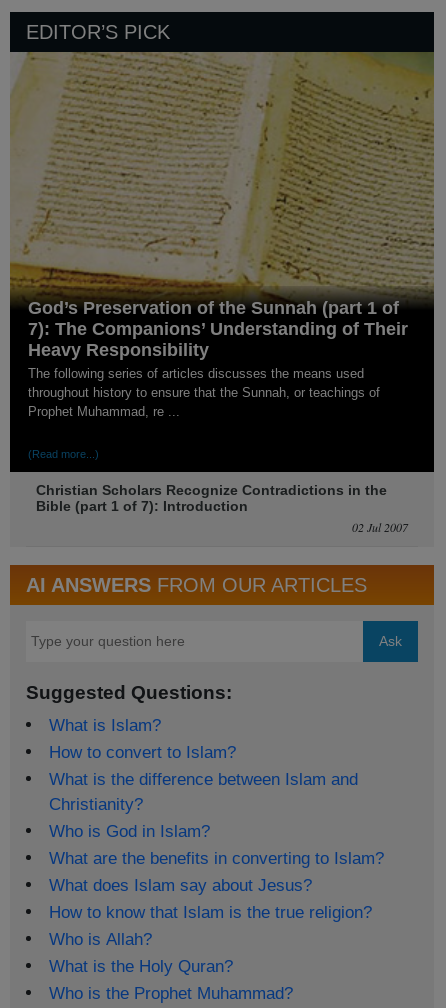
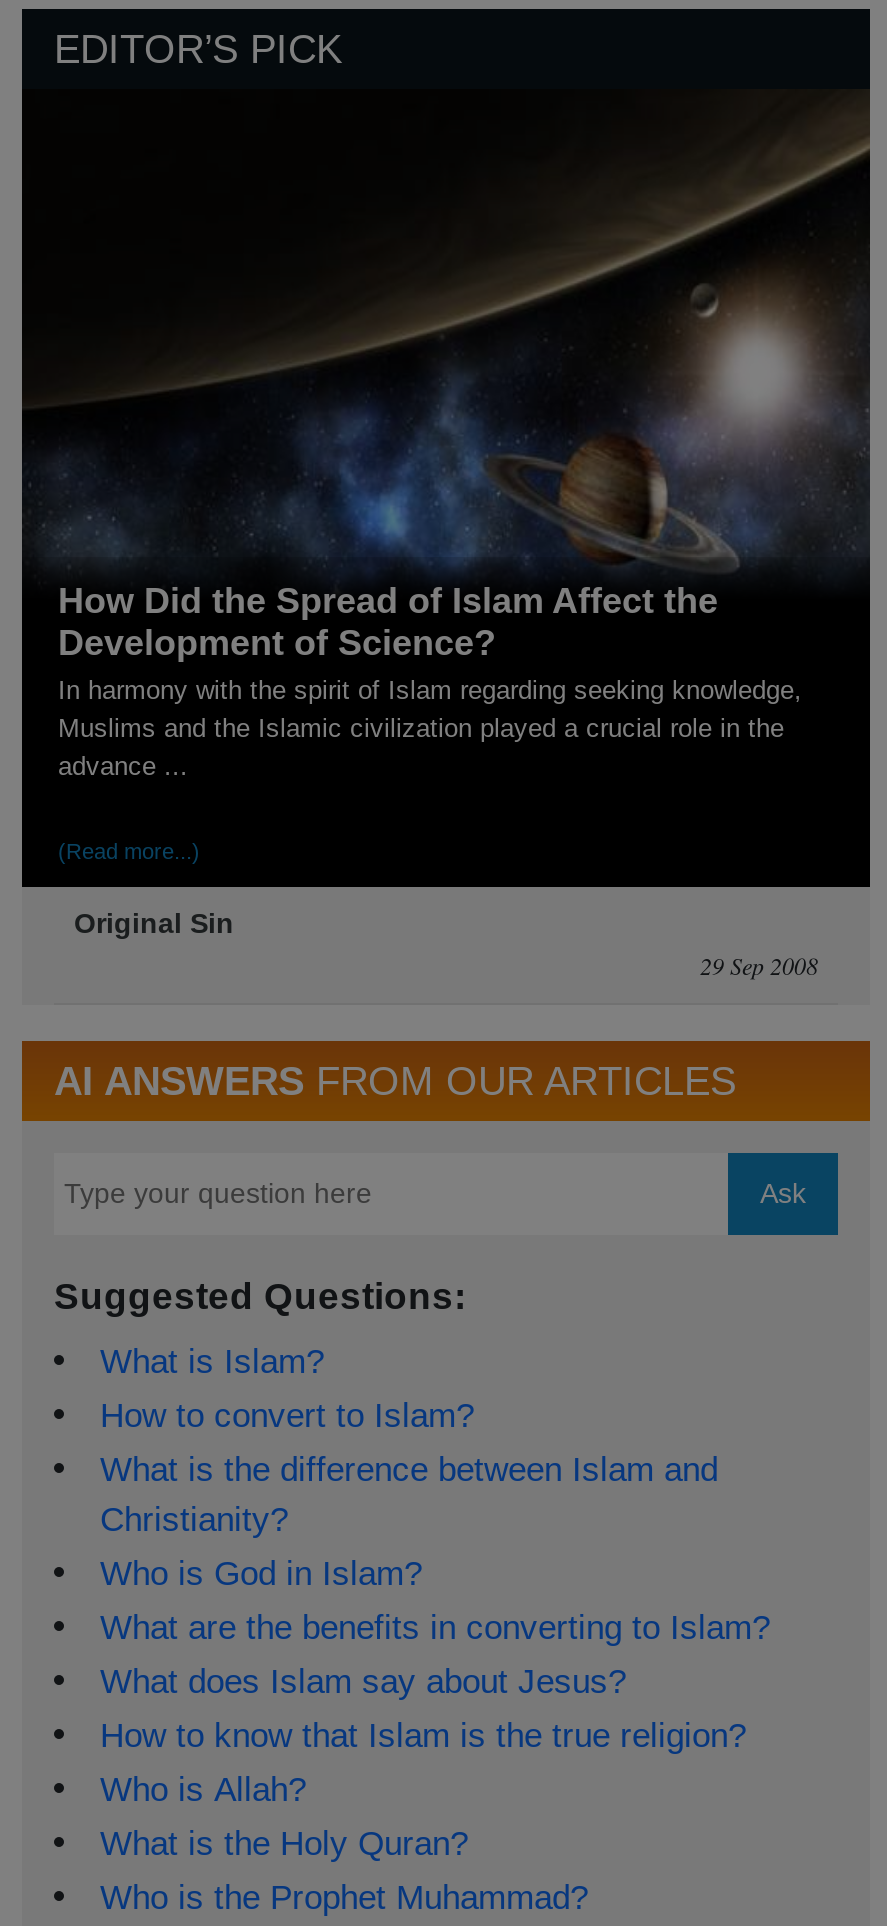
- [image]
- God’s Preservation of the Sunnah (part 1 of
- 7): The Companions’ Understanding of Their
- Heavy Responsibility
- The following series of articles discusses the means used
- throughout history to ensure that the Sunnah, or teachings of
- Prophet Muhammad, re ...
+ [image]
+ How Did the Spread of Islam Affect the
+ Development of Science?
+ In harmony with the spirit of Islam regarding seeking knowledge,
+ Muslims and the Islamic civilization played a crucial role in the
+ advance ...

- Christian Scholars Recognize Contradictions in the
- Bible (part 1 of 7): Introduction
- 02 Jul 2007
+ Original Sin
+ 29 Sep 2008
